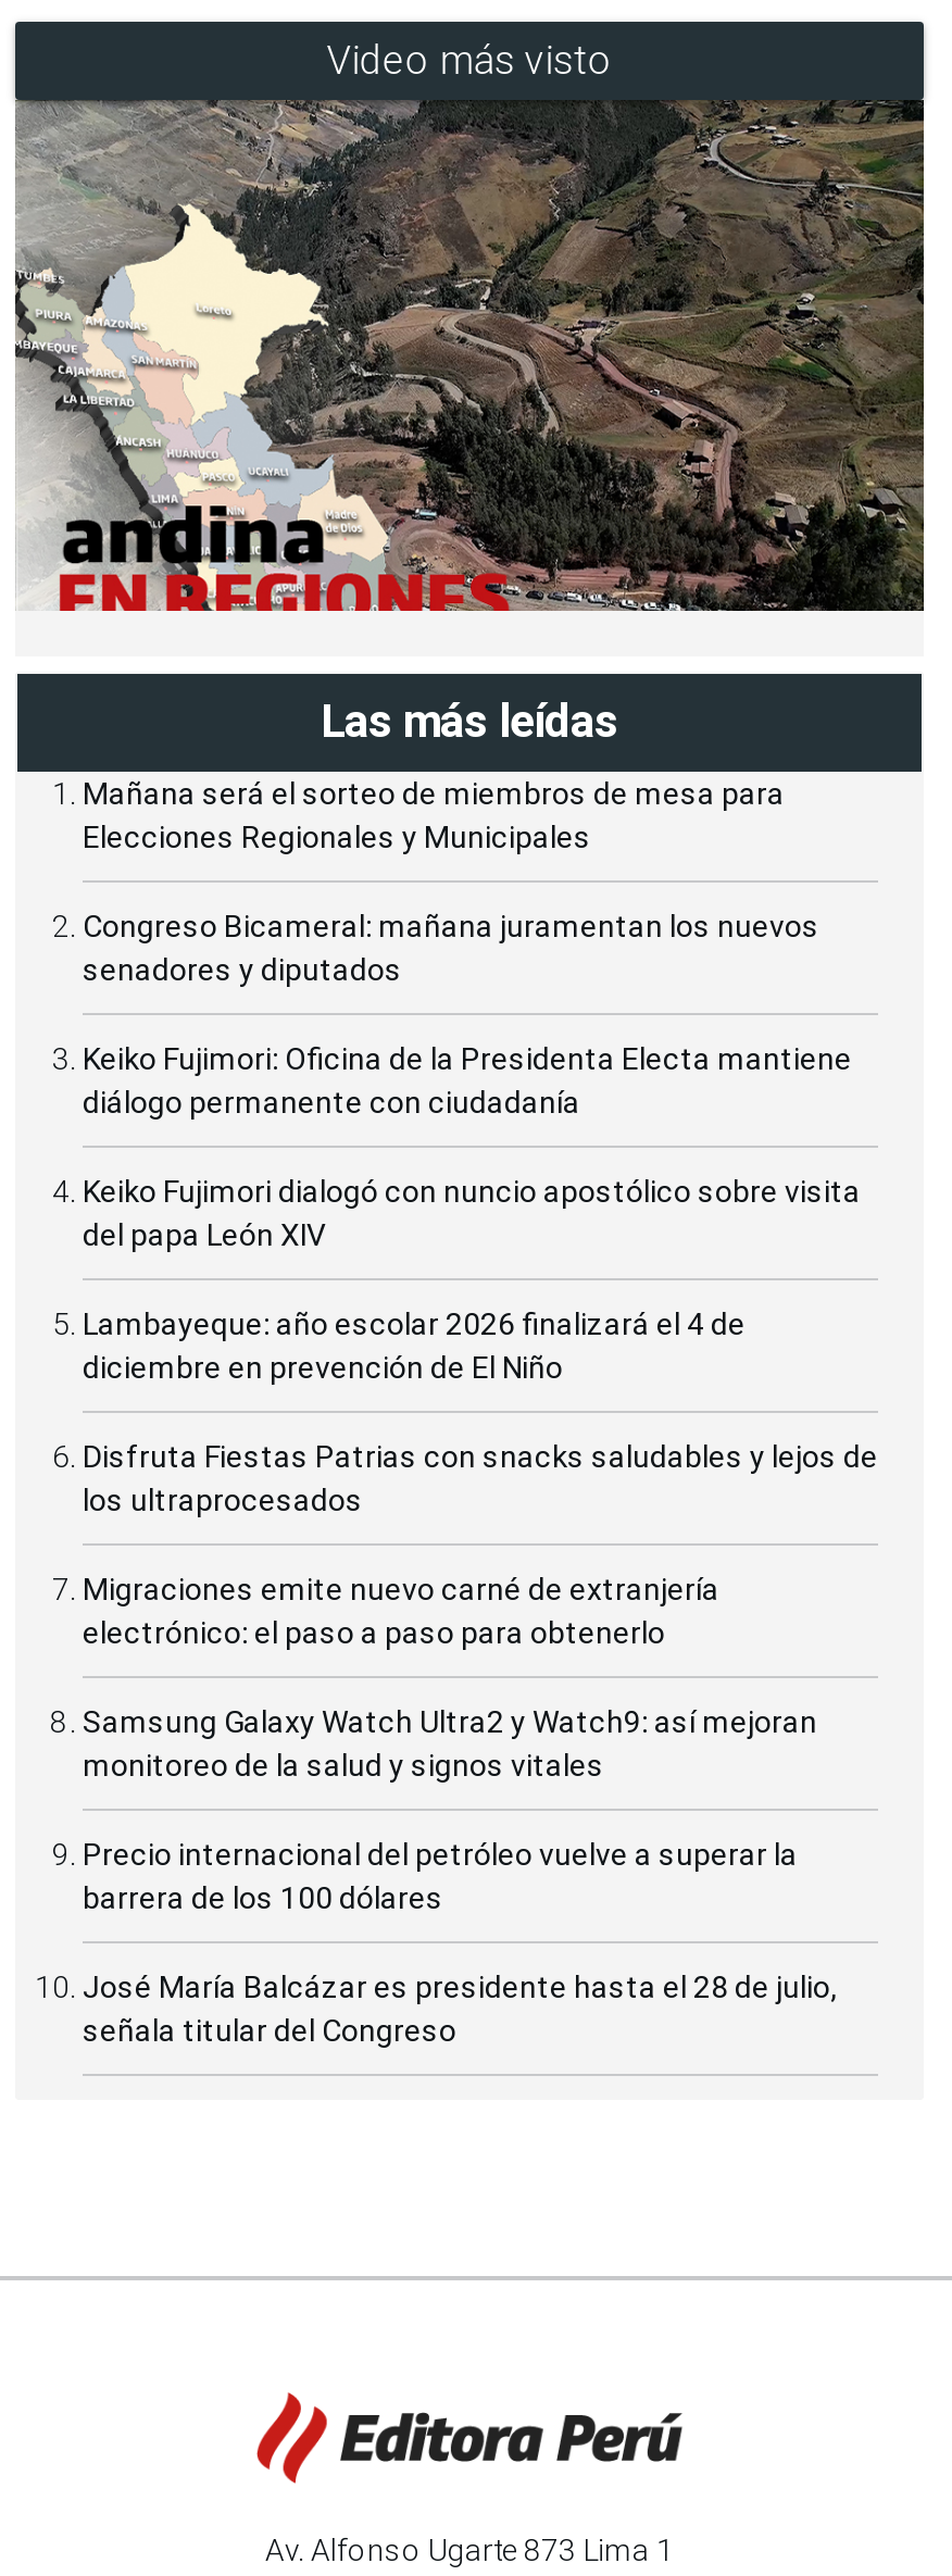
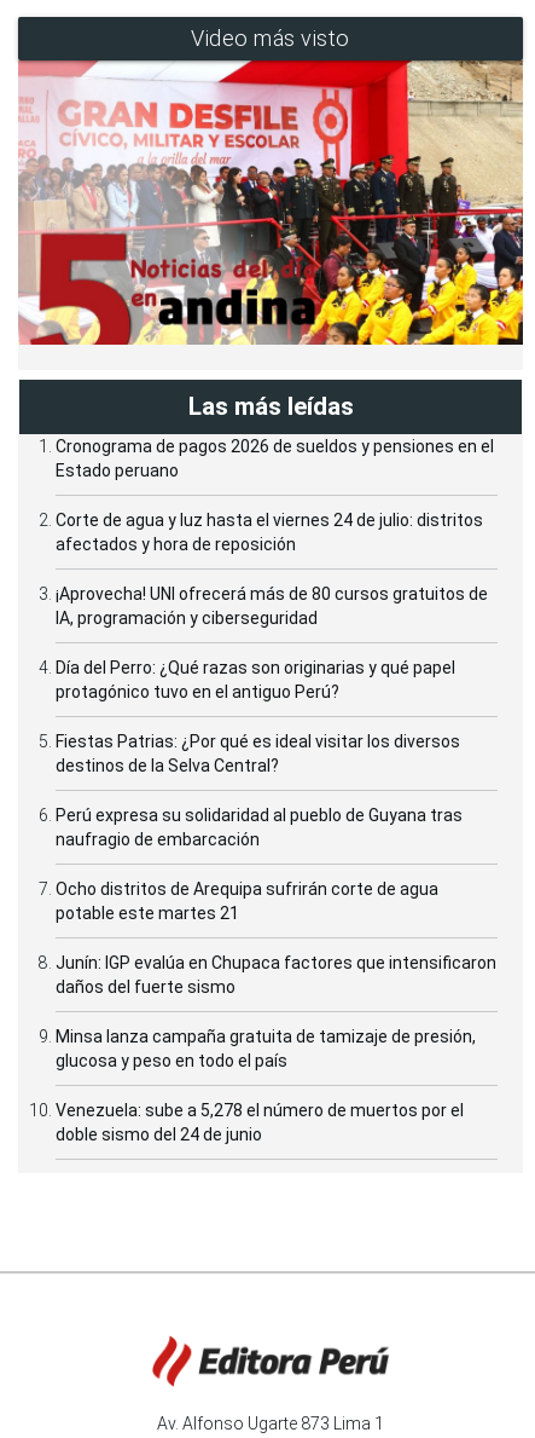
- [image]
+ [image]

- Mañana será el sorteo de miembros de mesa para
- Elecciones Regionales y Municipales
+ Cronograma de pagos 2026 de sueldos y pensiones en el
+ Estado peruano

- Congreso Bicameral: mañana juramentan los nuevos
- senadores y diputados
+ Corte de agua y luz hasta el viernes 24 de julio: distritos
+ afectados y hora de reposición

- Keiko Fujimori: Oficina de la Presidenta Electa mantiene
- diálogo permanente con ciudadanía
+ ¡Aprovecha! UNI ofrecerá más de 80 cursos gratuitos de
+ IA, programación y ciberseguridad

- Keiko Fujimori dialogó con nuncio apostólico sobre visita
- del papa León XIV
+ Día del Perro: ¿Qué razas son originarias y qué papel
+ protagónico tuvo en el antiguo Perú?

- Lambayeque: año escolar 2026 finalizará el 4 de
- diciembre en prevención de El Niño
+ Fiestas Patrias: ¿Por qué es ideal visitar los diversos
+ destinos de la Selva Central?

- Disfruta Fiestas Patrias con snacks saludables y lejos de
- los ultraprocesados
+ Perú expresa su solidaridad al pueblo de Guyana tras
+ naufragio de embarcación

- Migraciones emite nuevo carné de extranjería
- electrónico: el paso a paso para obtenerlo
+ Ocho distritos de Arequipa sufrirán corte de agua
+ potable este martes 21

- Samsung Galaxy Watch Ultra2 y Watch9: así mejoran
- monitoreo de la salud y signos vitales
+ Junín: IGP evalúa en Chupaca factores que intensificaron
+ daños del fuerte sismo

- Precio internacional del petróleo vuelve a superar la
- barrera de los 100 dólares
+ Minsa lanza campaña gratuita de tamizaje de presión,
+ glucosa y peso en todo el país

- José María Balcázar es presidente hasta el 28 de julio,
- señala titular del Congreso
+ Venezuela: sube a 5,278 el número de muertos por el
+ doble sismo del 24 de junio
